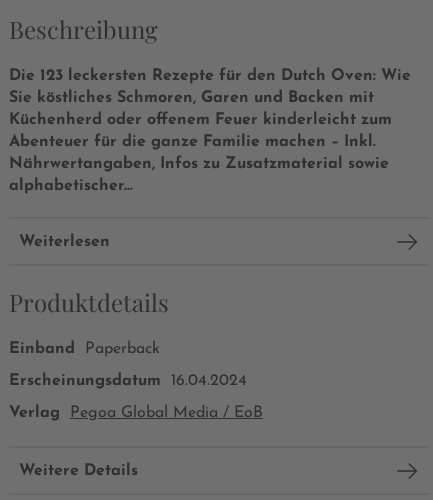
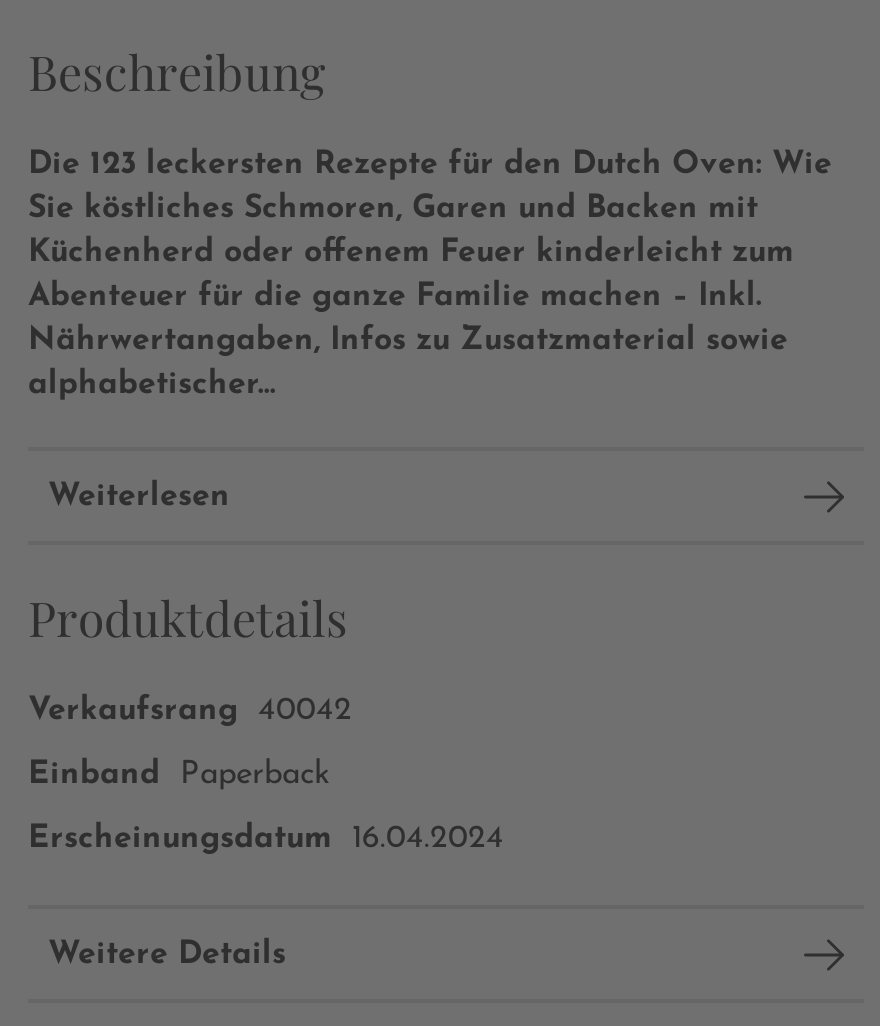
+ Verkaufsrang
+ 40042

moved down: Einband | Paperback | Erscheinungsdatum | 16.04.2024

- Verlag
- Pegoa Global Media / EoB
